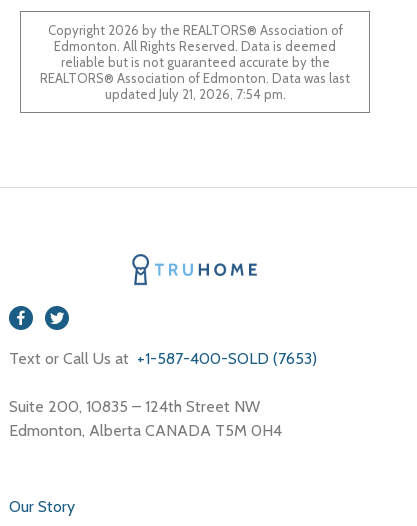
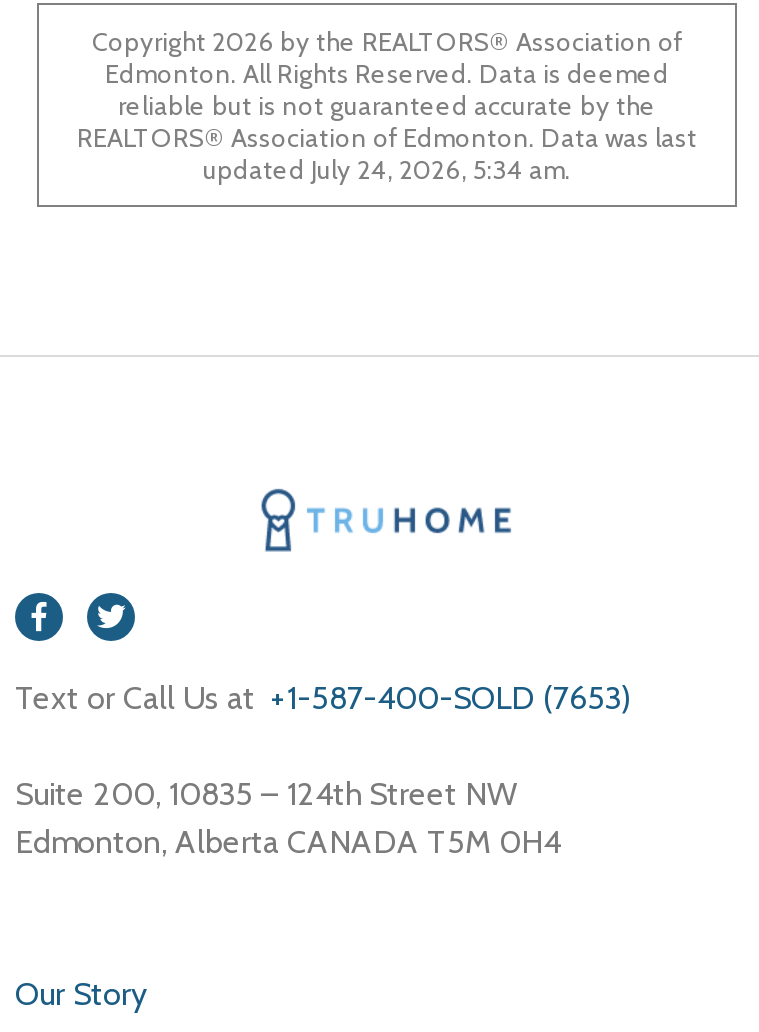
- updated July 21, 2026, 7:54 pm.
+ updated July 24, 2026, 5:34 am.
